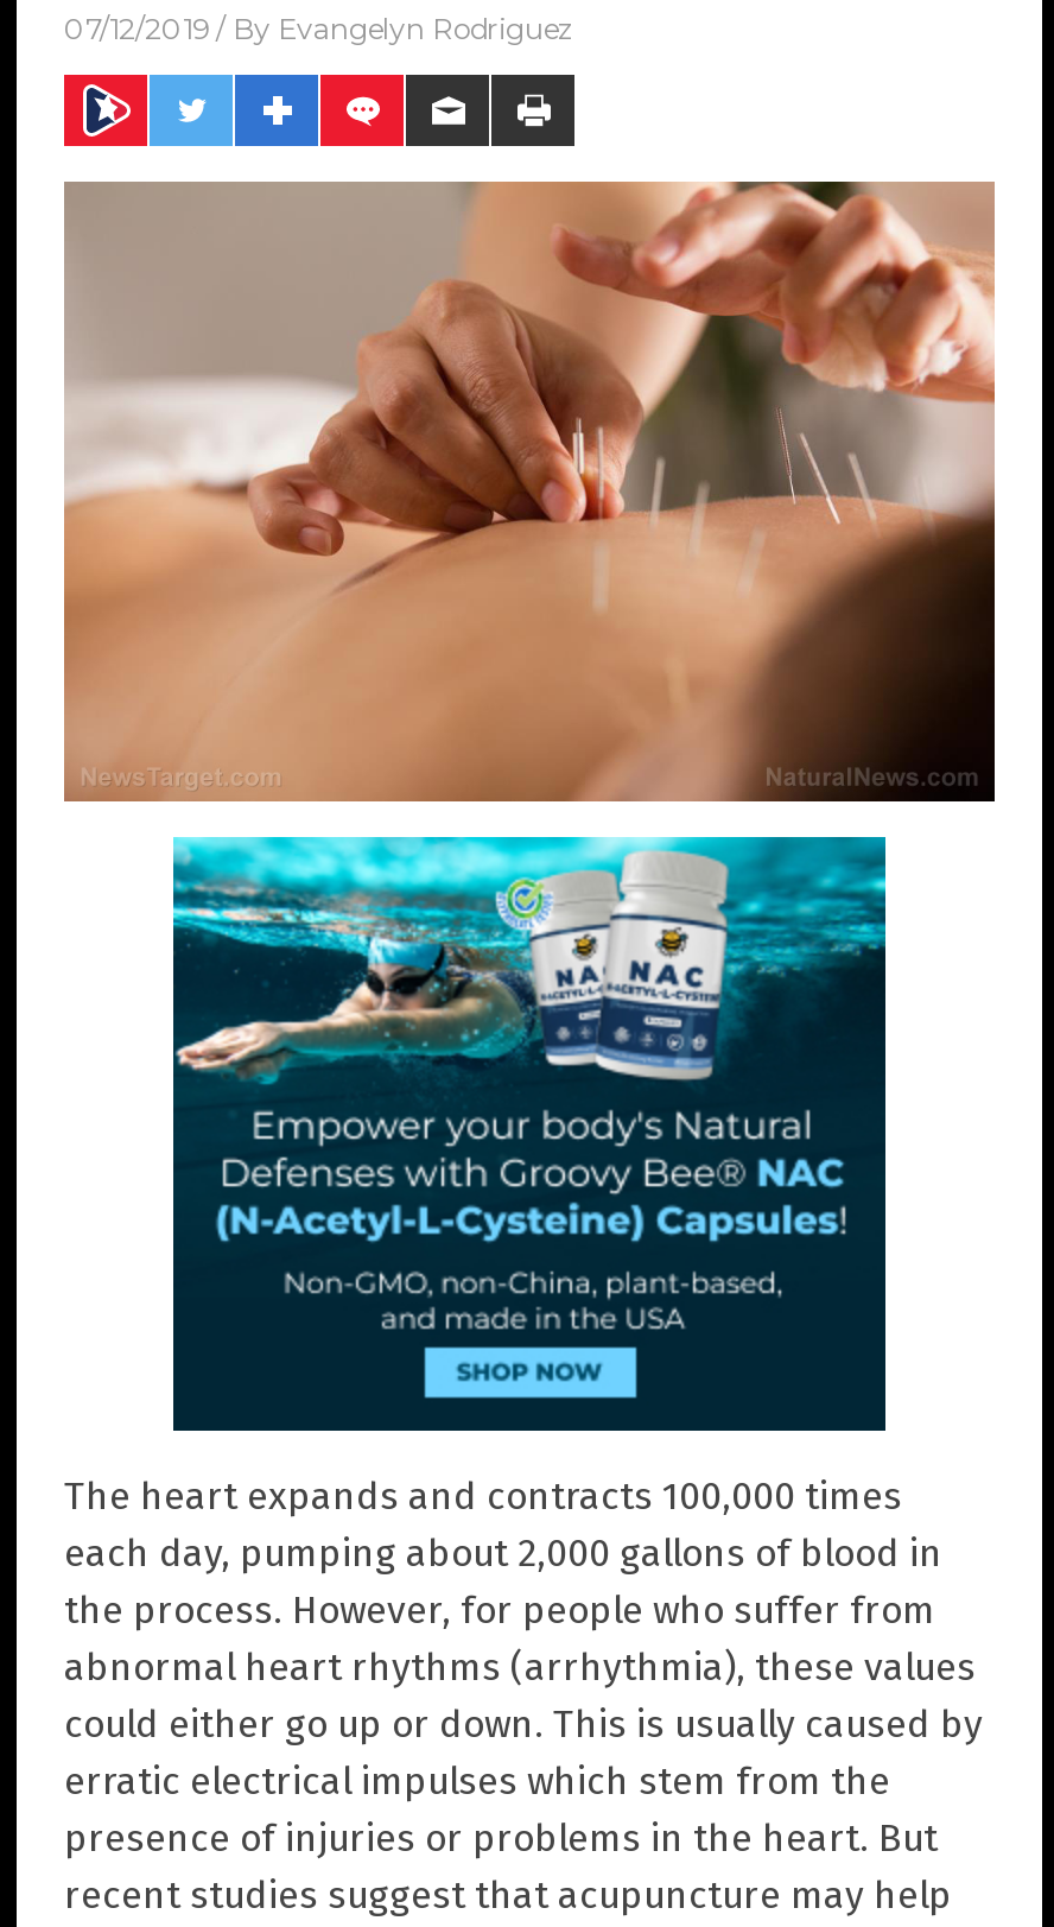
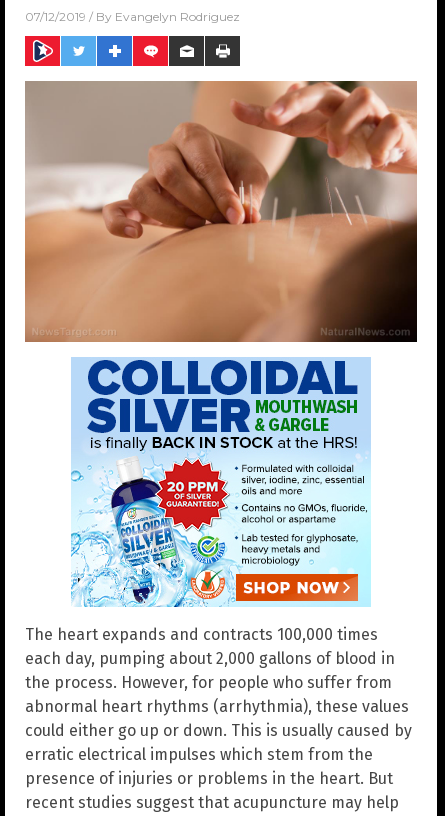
- [image]
+ [image]
